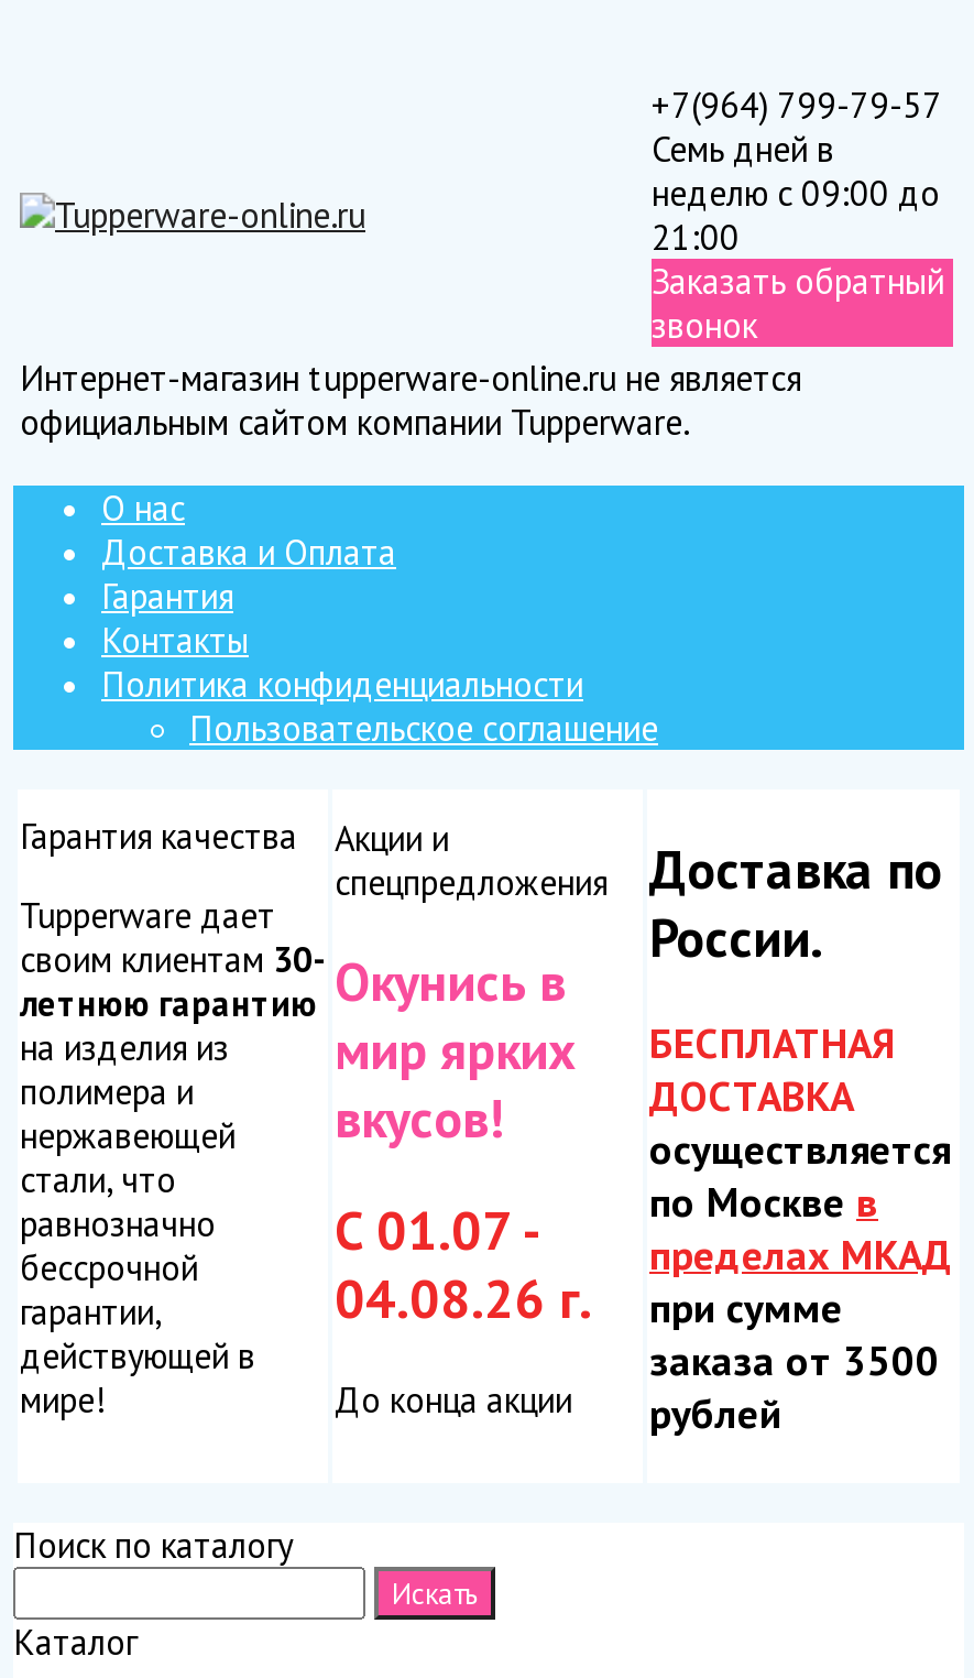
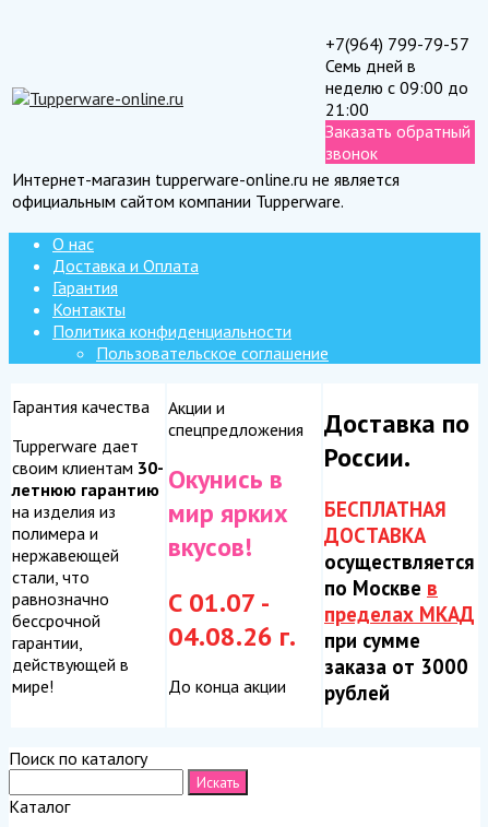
- заказа от 3500
+ заказа от 3000
